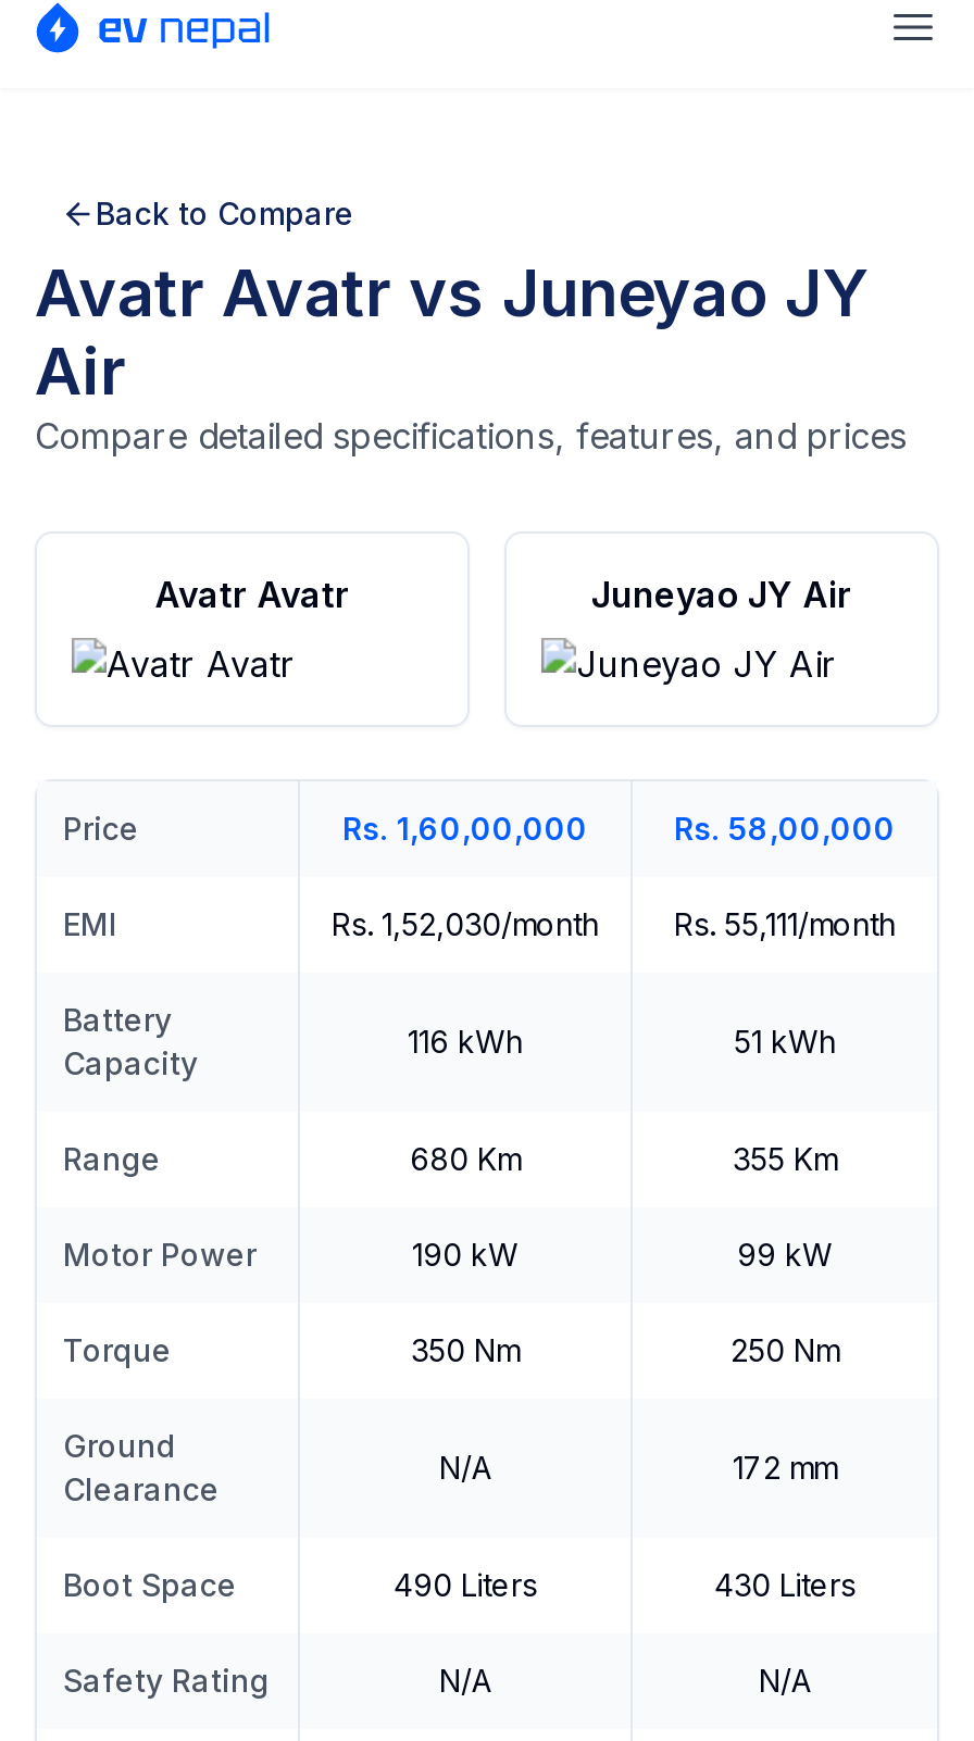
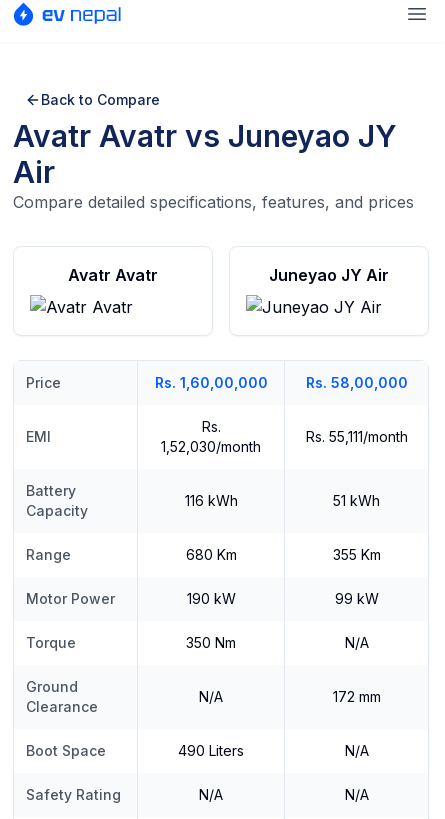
- 250 Nm
+ N/A

- 430 Liters
+ N/A
